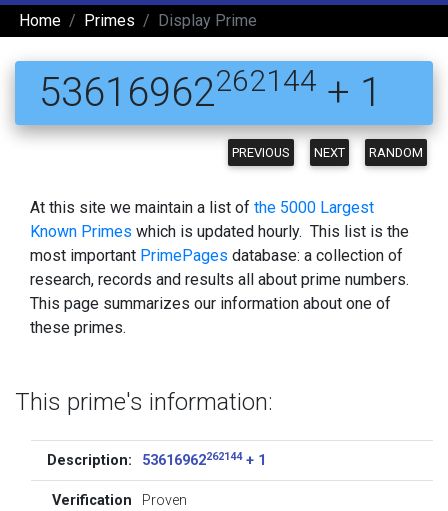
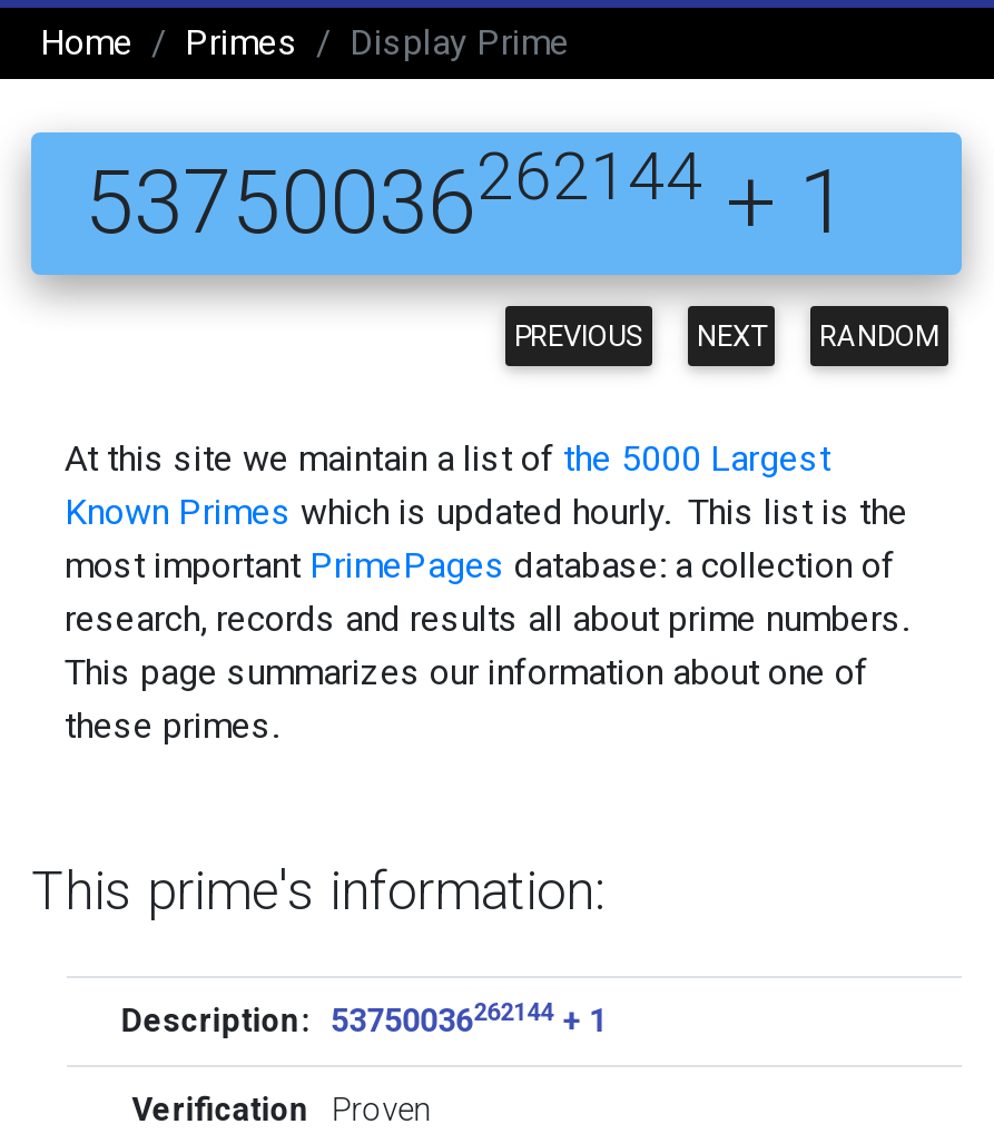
- 53616962262144 + 1
+ 53750036262144 + 1

- Description: 53616962262144 + 1
+ Description: 53750036262144 + 1
